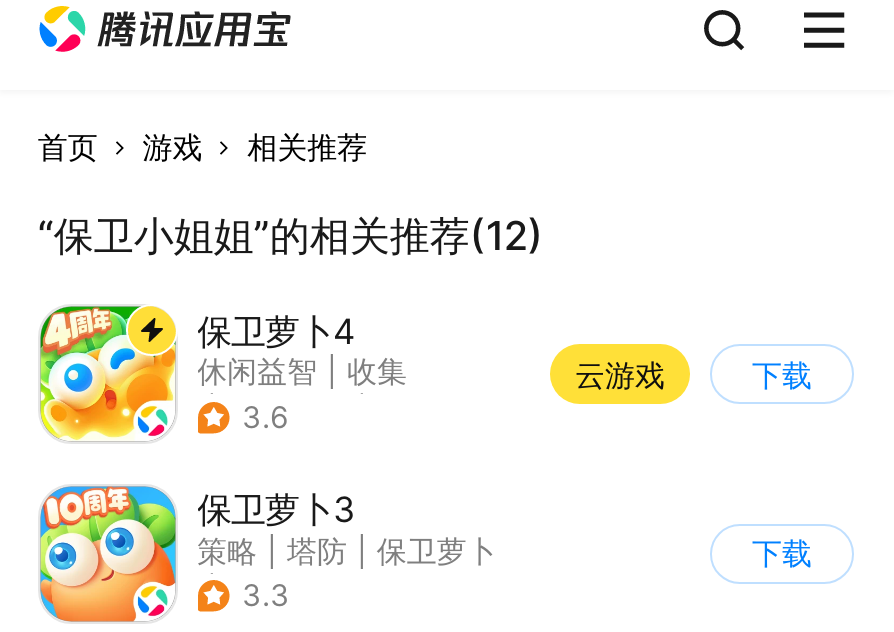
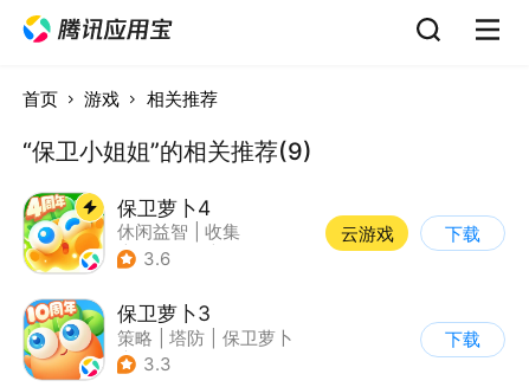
- “保卫小姐姐”的相关推荐(12)
+ “保卫小姐姐”的相关推荐(9)
